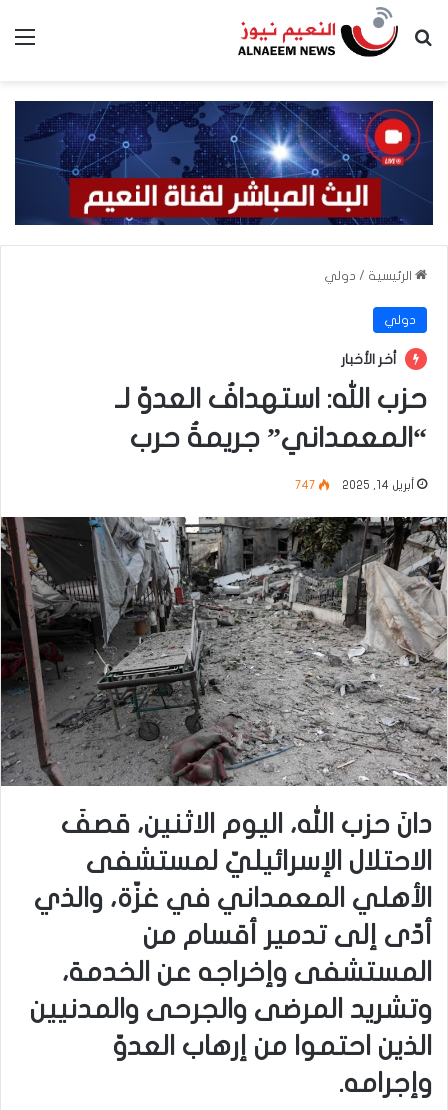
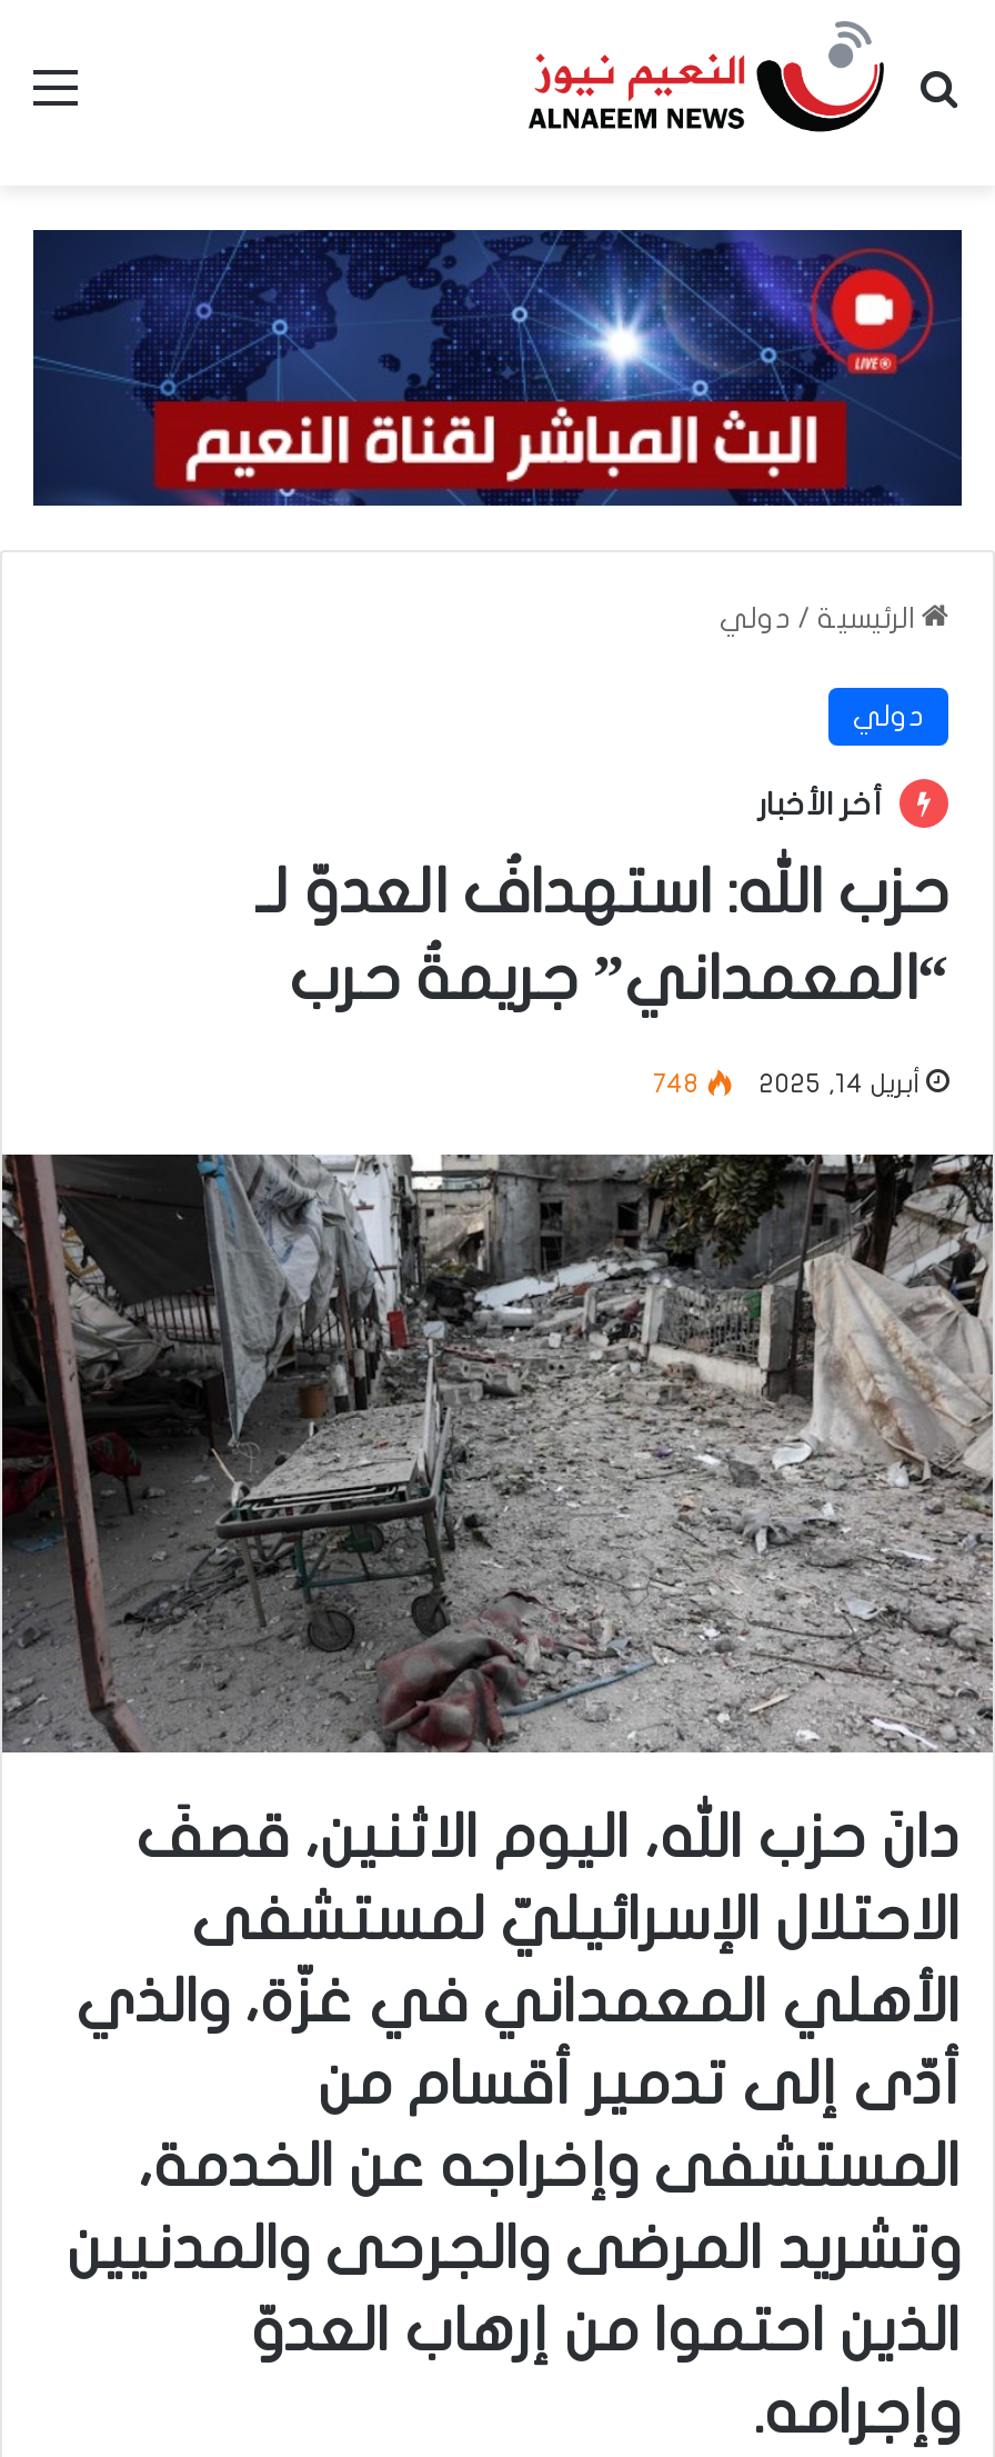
- 747
+ 748
